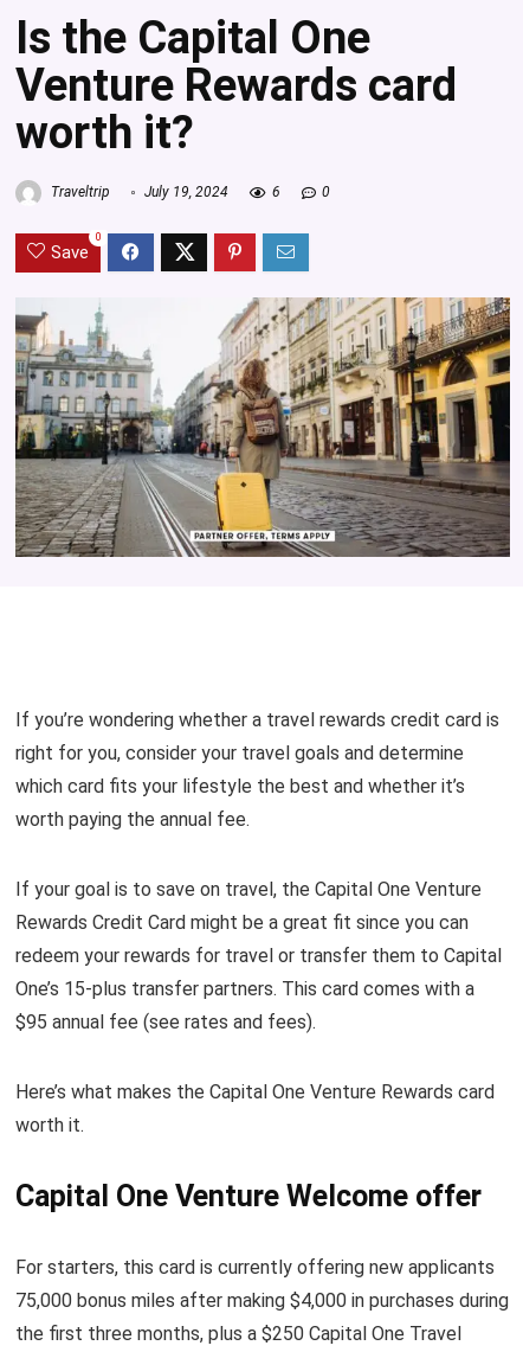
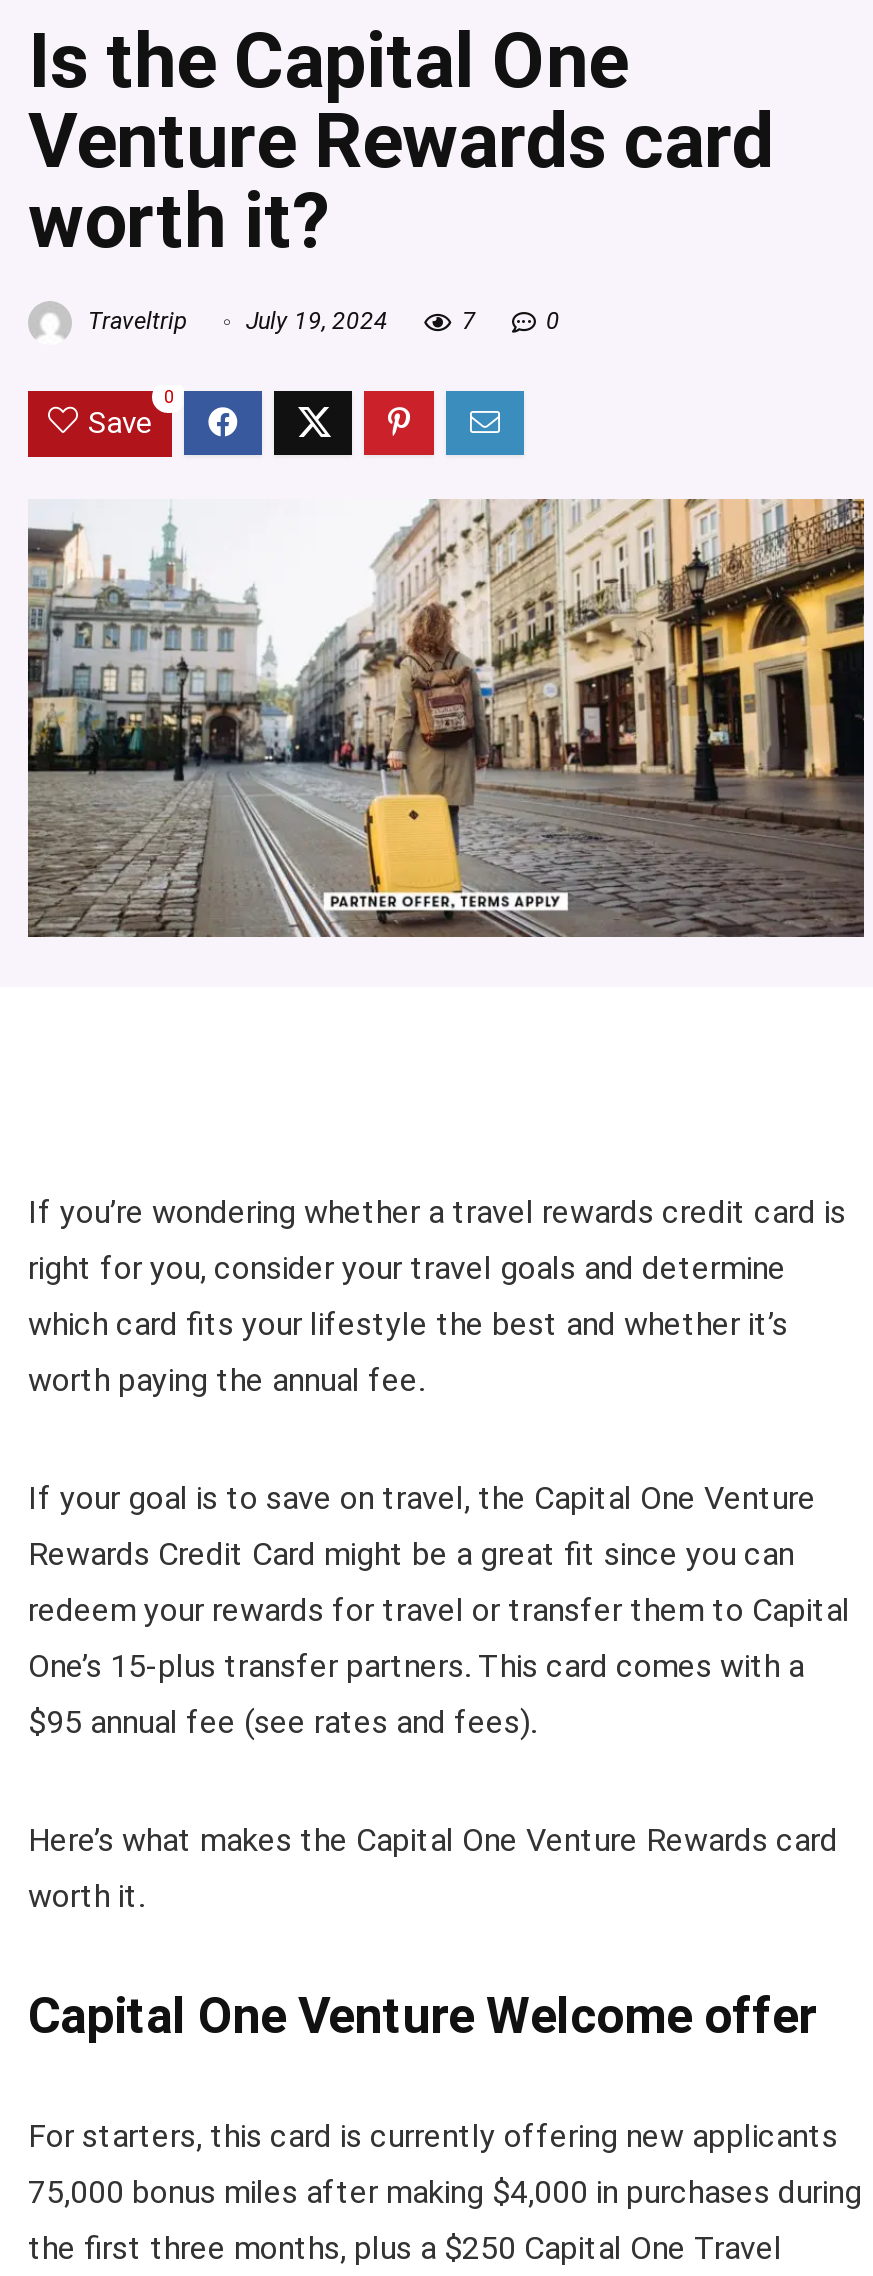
- 6
+ 7
